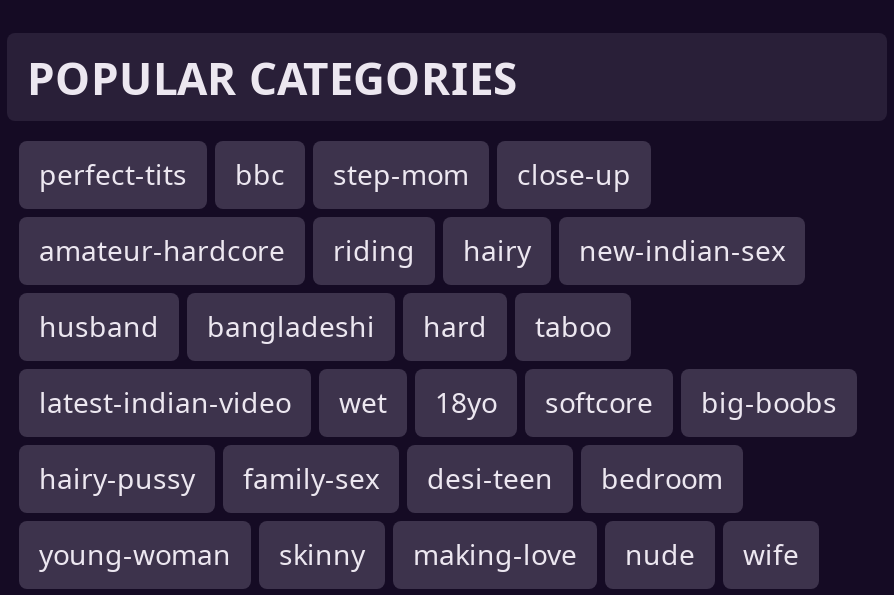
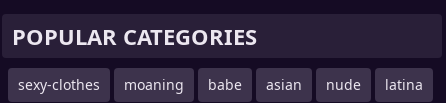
- perfect-tits
- bbc
- step-mom
- close-up
- amateur-hardcore
- riding
- hairy
- new-indian-sex
- husband
- bangladeshi
- hard
- taboo
- latest-indian-video
- wet
- 18yo
- softcore
- big-boobs
- hairy-pussy
- family-sex
- desi-teen
- bedroom
- young-woman
- skinny
- making-love
+ sexy-clothes
+ moaning
+ babe
+ asian

- wife
+ latina
